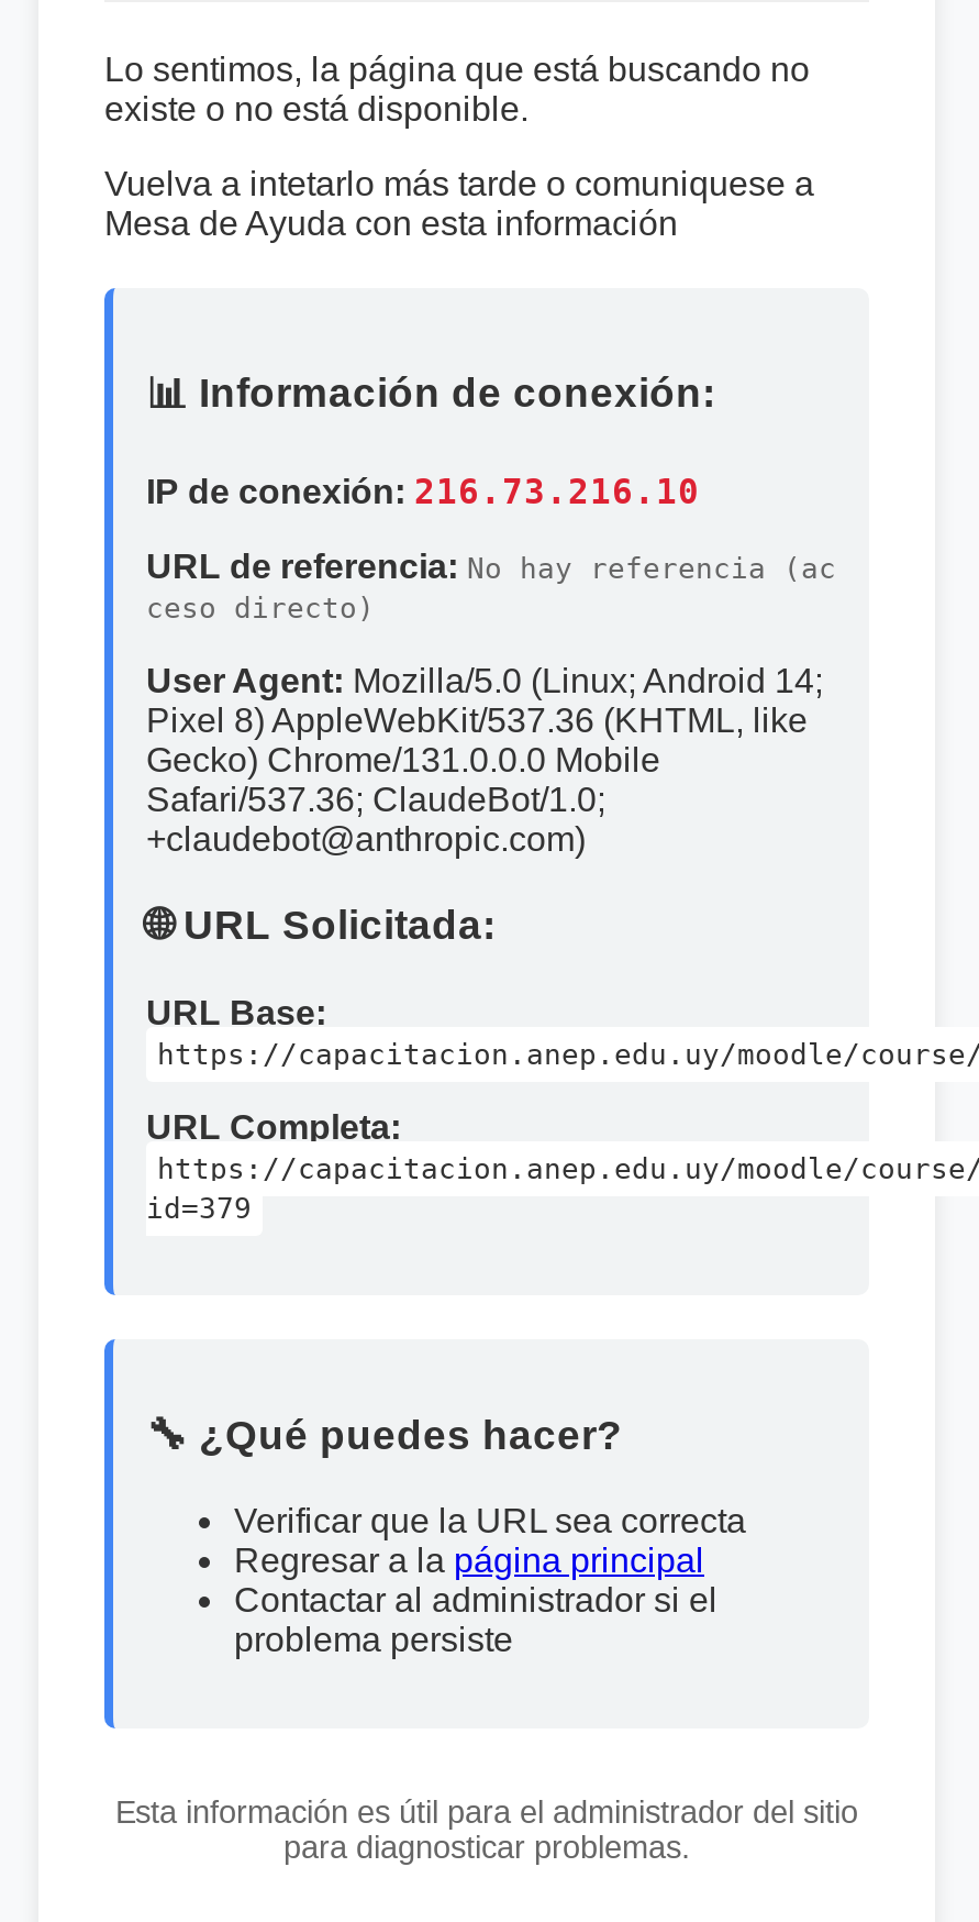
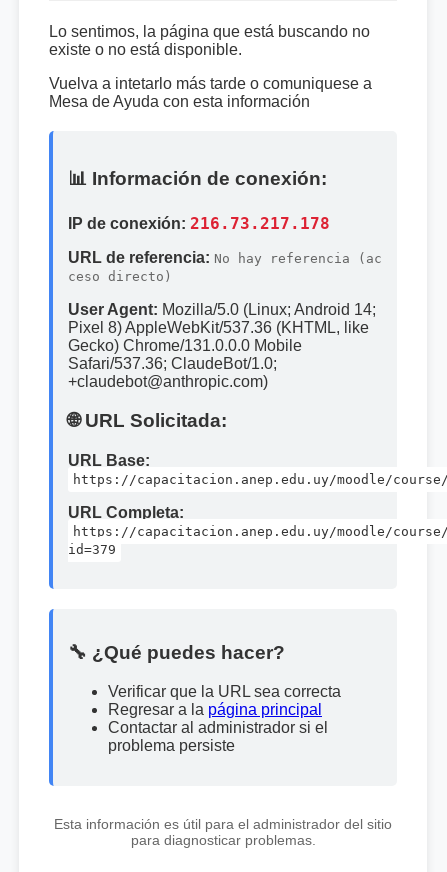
- IP de conexión: 216.73.216.10
+ IP de conexión: 216.73.217.178
